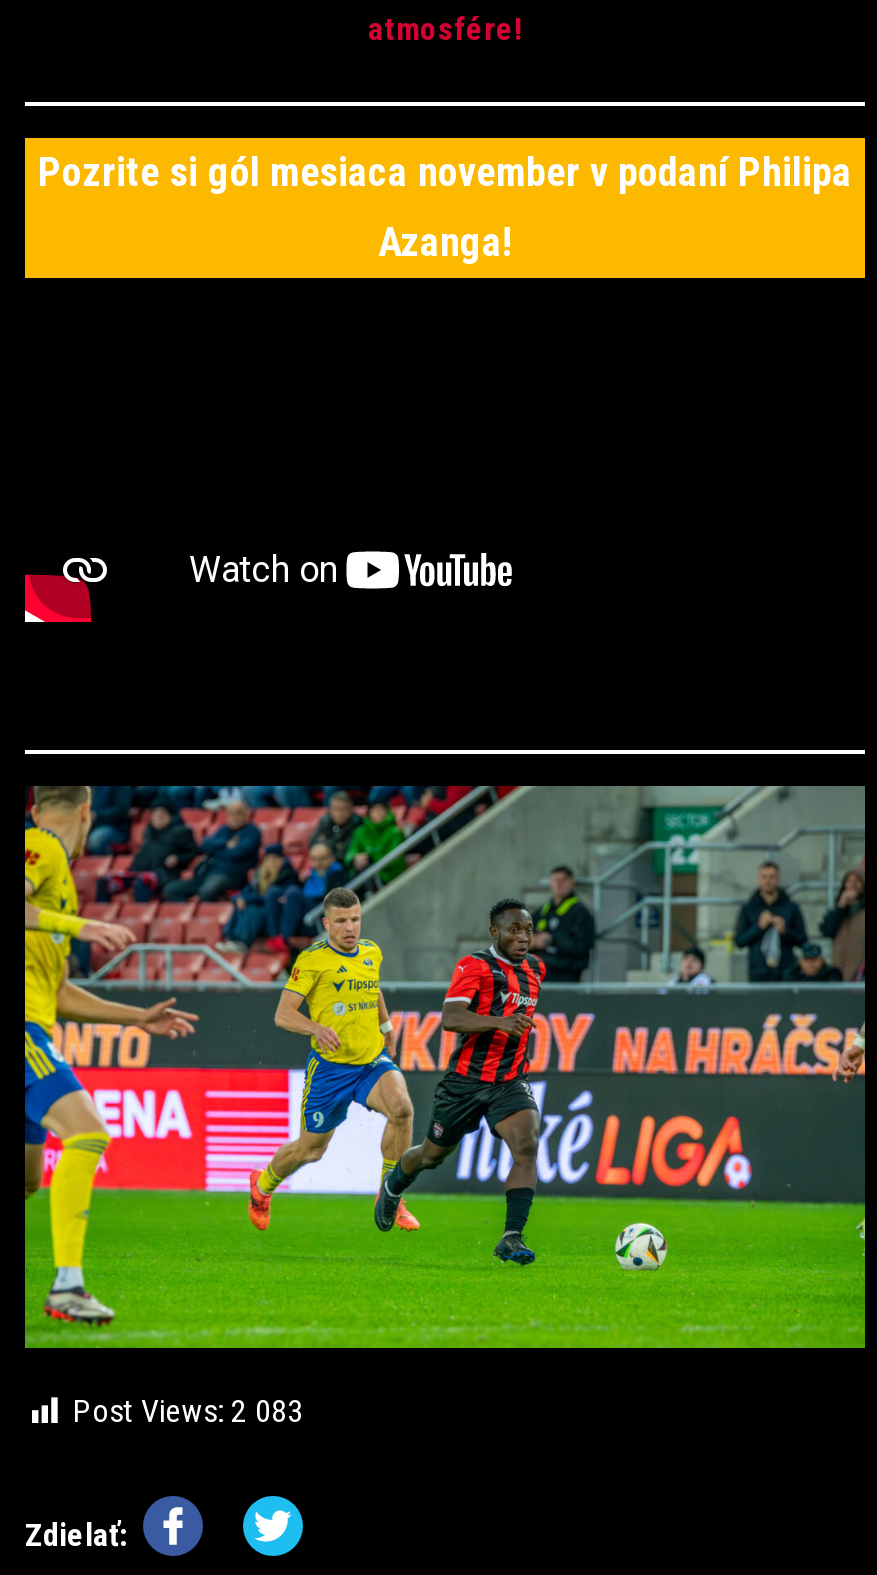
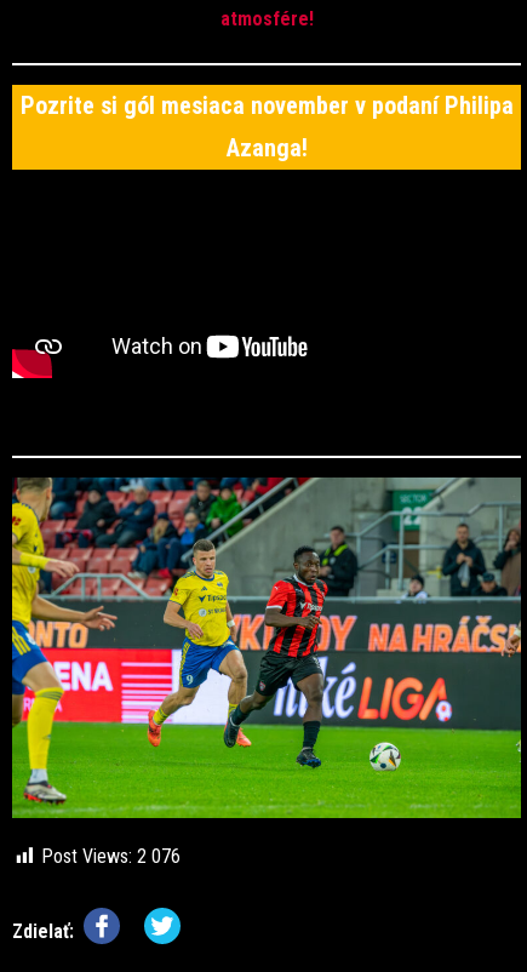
- Post Views: 2 083
+ Post Views: 2 076
